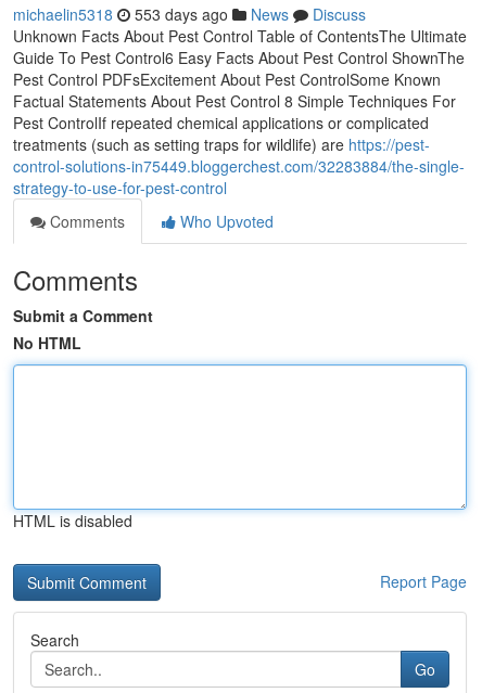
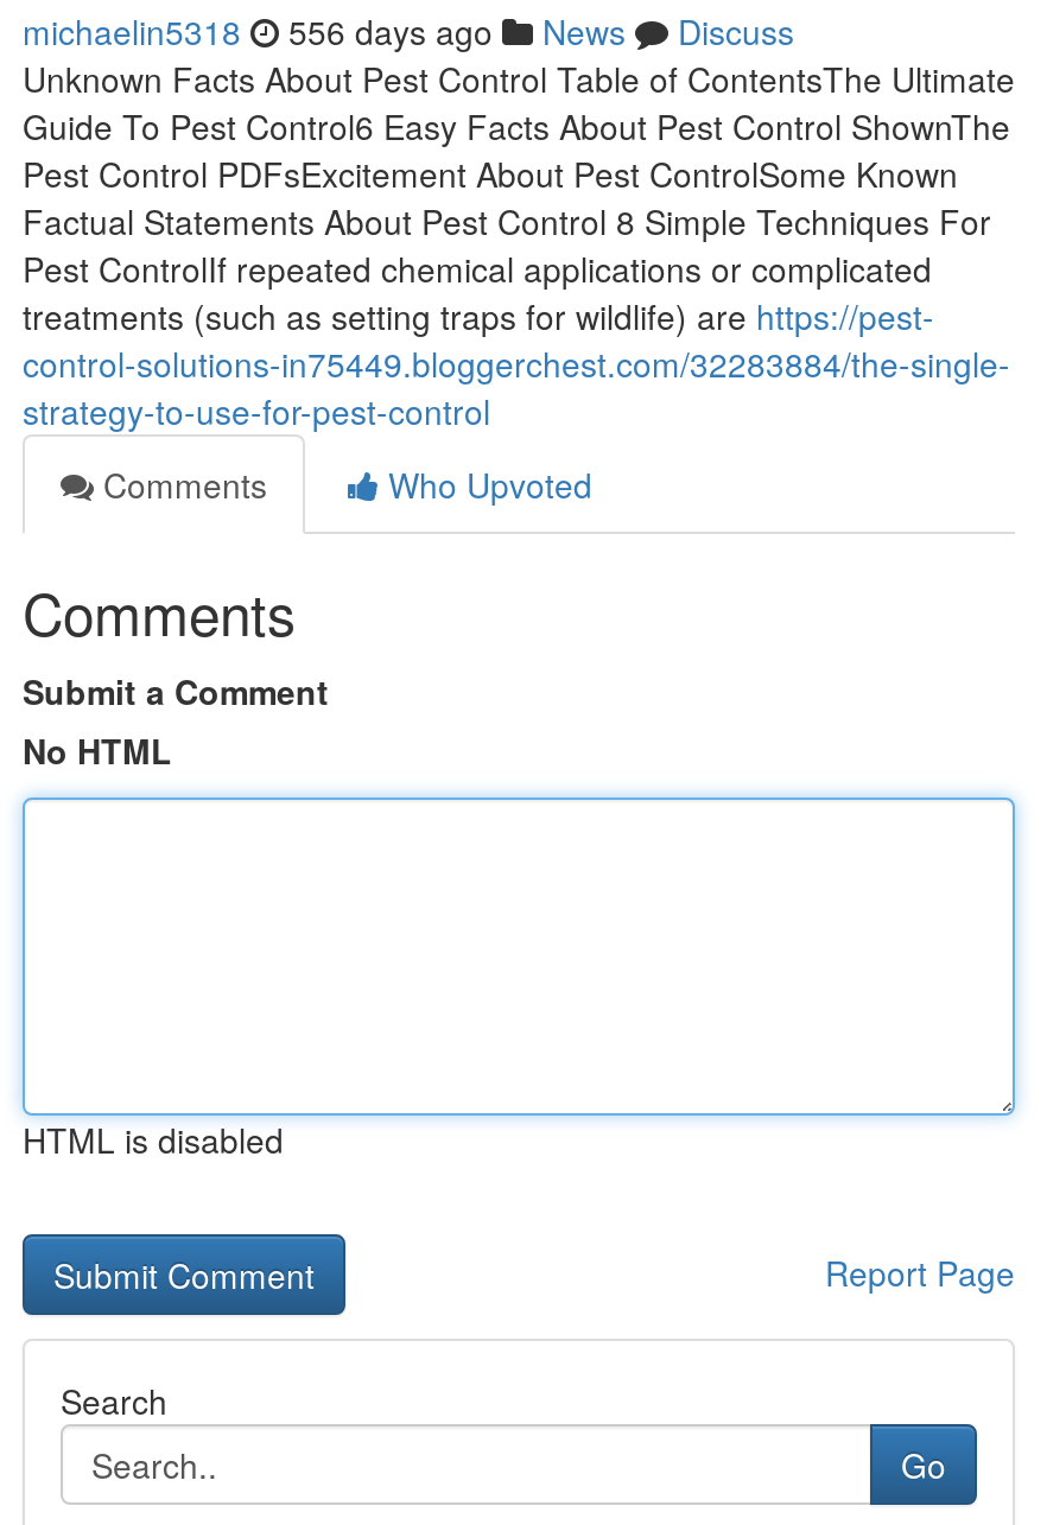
- michaelin5318 553 days ago News Discuss
+ michaelin5318 556 days ago News Discuss
